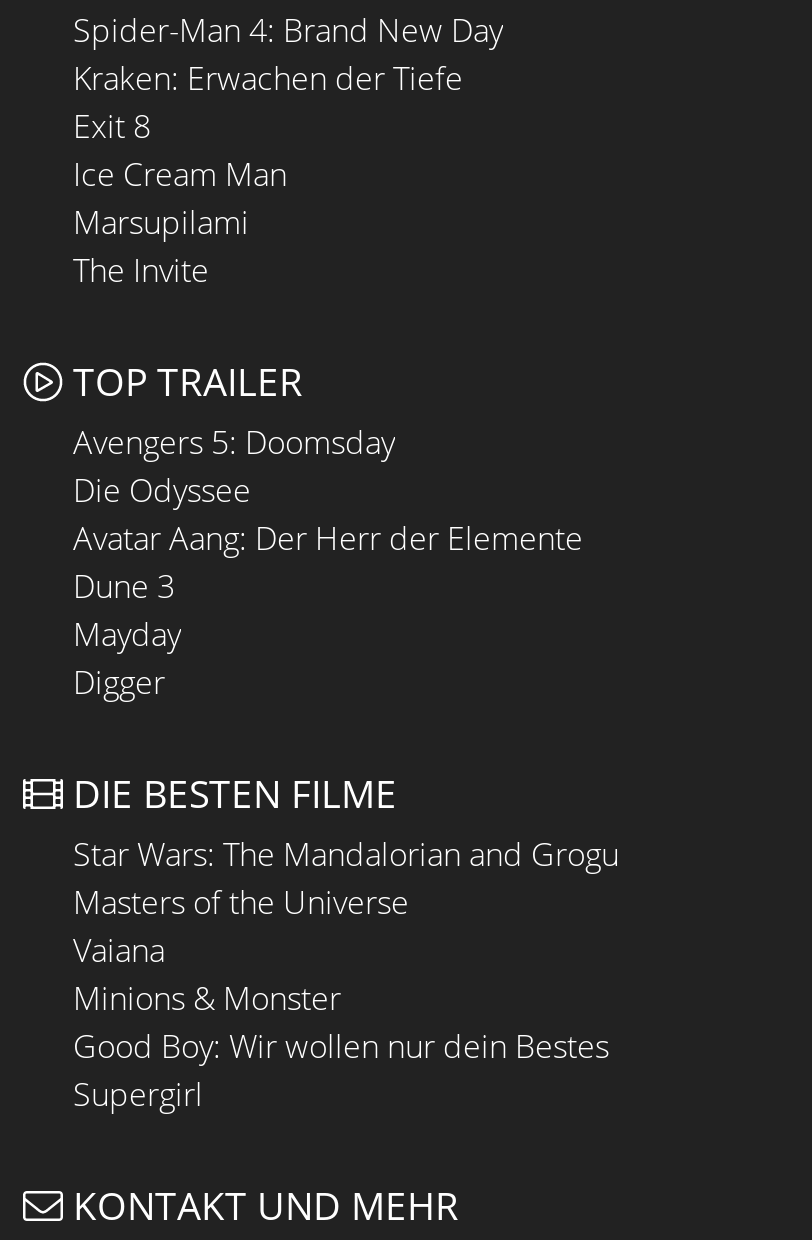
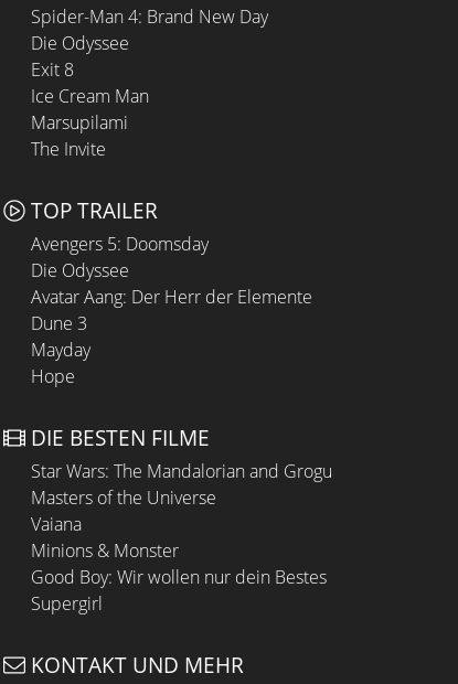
- Kraken: Erwachen der Tiefe
+ Die Odyssee

- Digger
+ Hope
